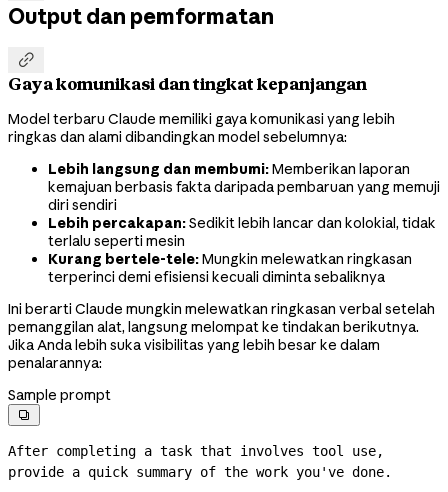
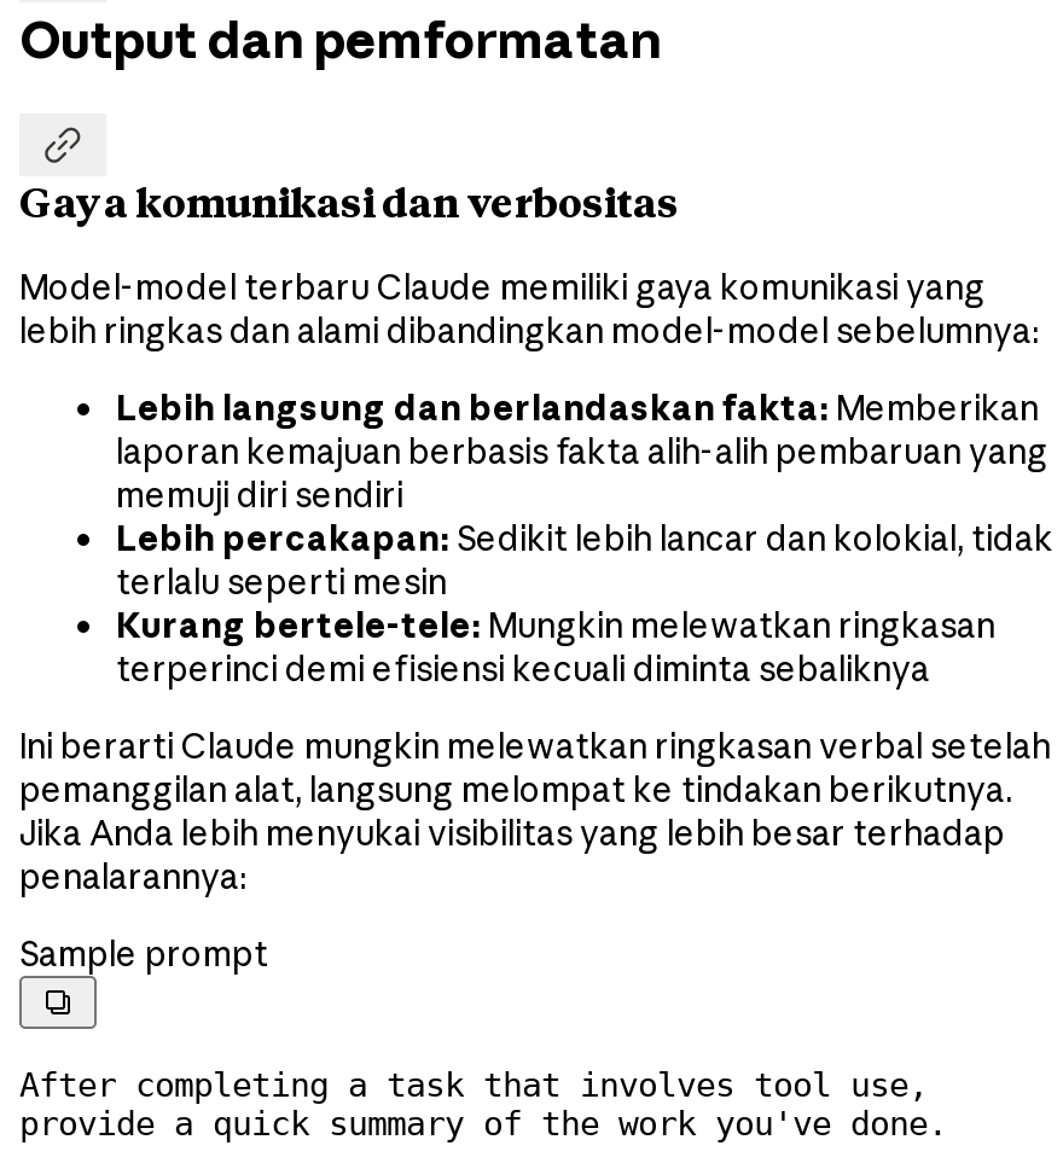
- Gaya komunikasi dan tingkat kepanjangan
+ Gaya komunikasi dan verbositas

- Model terbaru Claude memiliki gaya komunikasi yang lebih
- ringkas dan alami dibandingkan model sebelumnya:
+ Model-model terbaru Claude memiliki gaya komunikasi yang
+ lebih ringkas dan alami dibandingkan model-model sebelumnya:

- Lebih langsung dan membumi: Memberikan laporan
- kemajuan berbasis fakta daripada pembaruan yang memuji
- diri sendiri
+ Lebih langsung dan berlandaskan fakta: Memberikan
+ laporan kemajuan berbasis fakta alih-alih pembaruan yang
+ memuji diri sendiri

- Jika Anda lebih suka visibilitas yang lebih besar ke dalam
+ Jika Anda lebih menyukai visibilitas yang lebih besar terhadap
